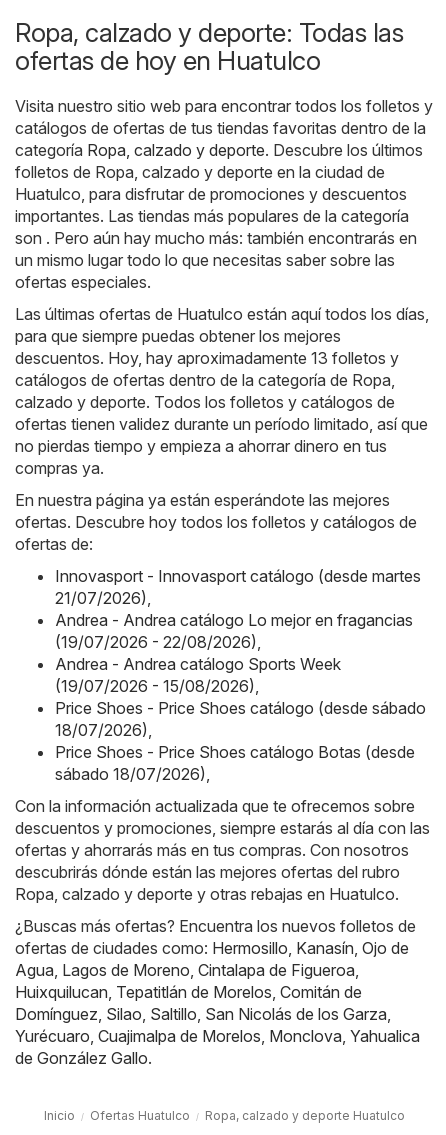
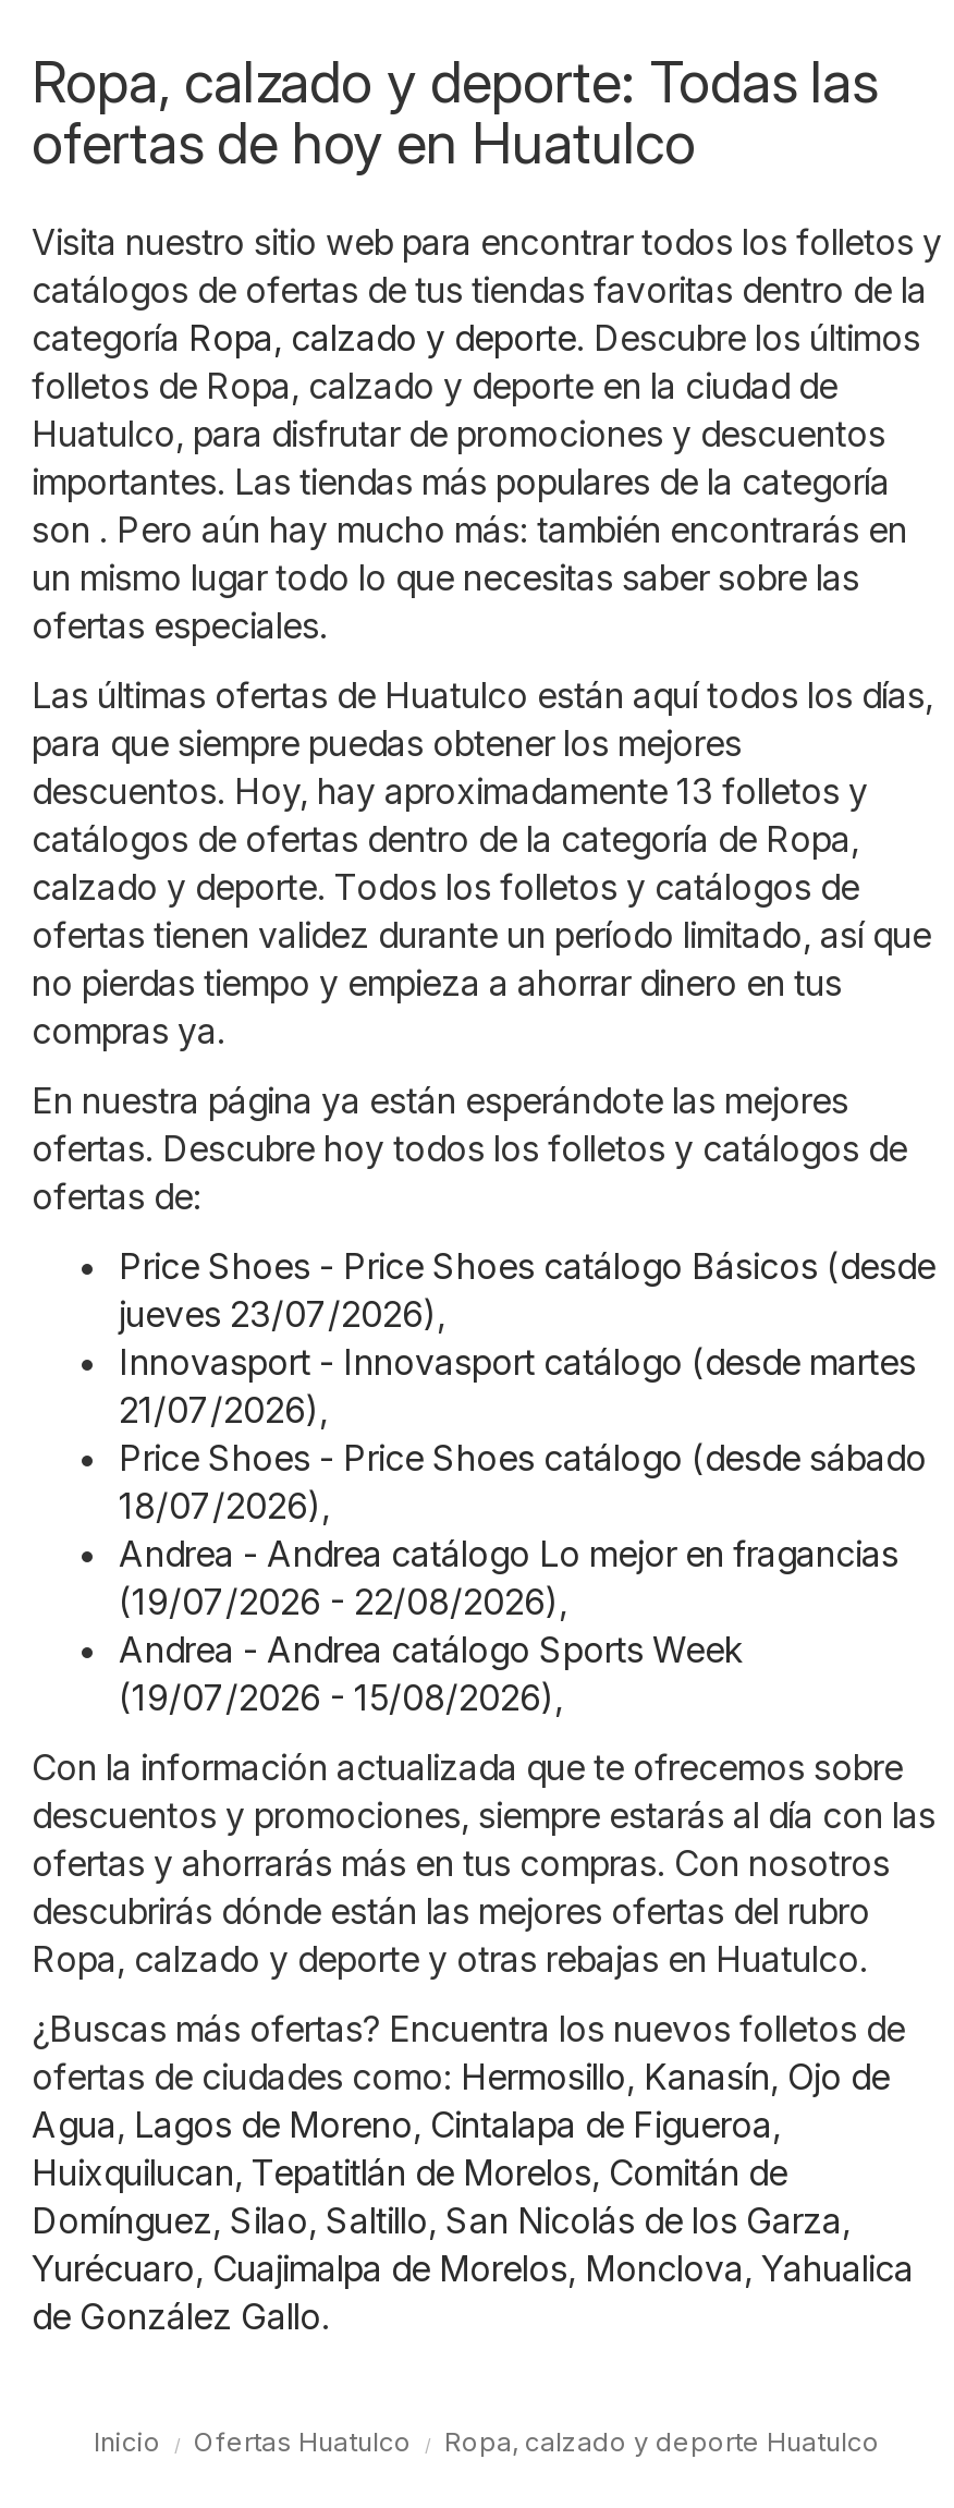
+ Price Shoes - Price Shoes catálogo Básicos (desde
+ jueves 23/07/2026),

moved down: Innovasport - Innovasport catálogo (desde martes | 21/07/2026),

moved down: Andrea - Andrea catálogo Lo mejor en fragancias | (19/07/2026 - 22/08/2026), | Andrea - Andrea catálogo Sports Week | (19/07/2026 - 15/08/2026),

moved up: Price Shoes - Price Shoes catálogo (desde sábado | 18/07/2026),

- Price Shoes - Price Shoes catálogo Botas (desde
- sábado 18/07/2026),
